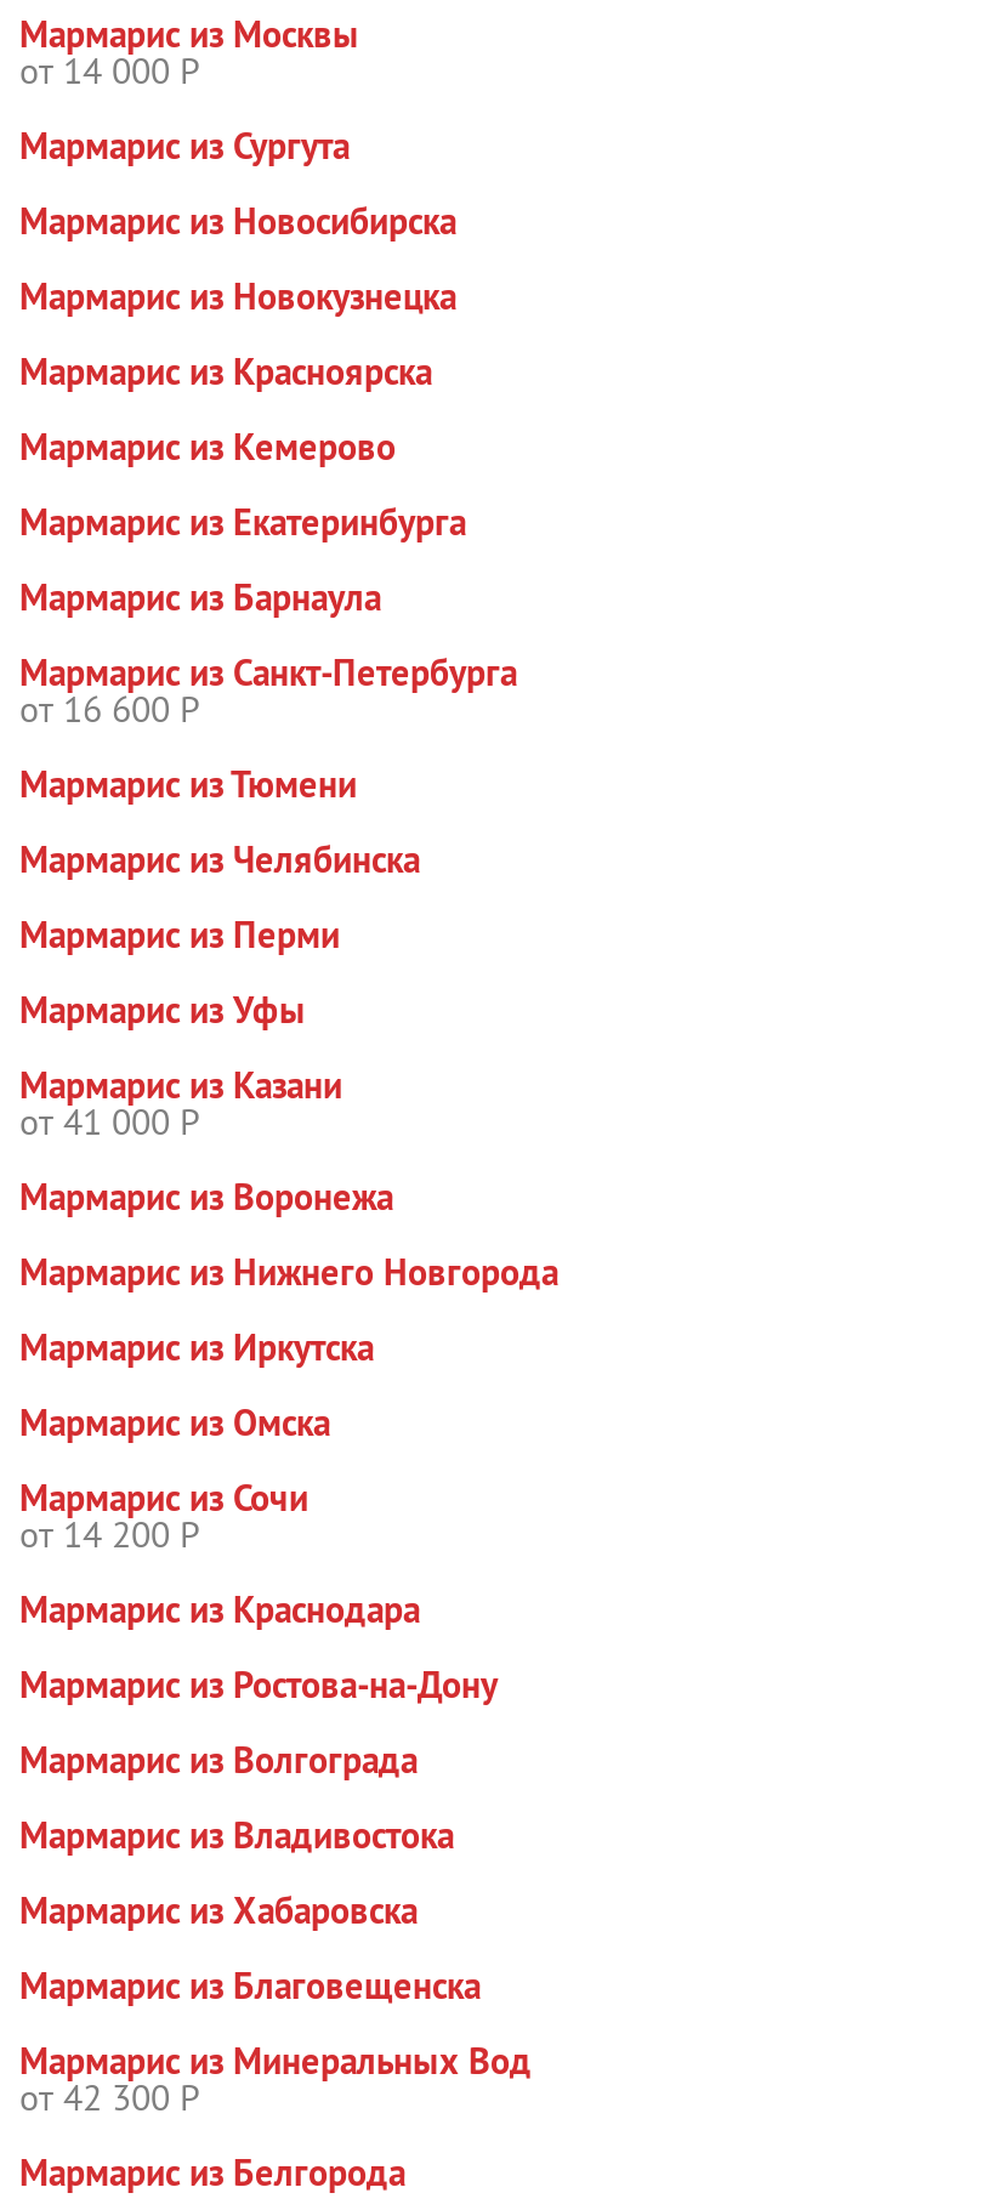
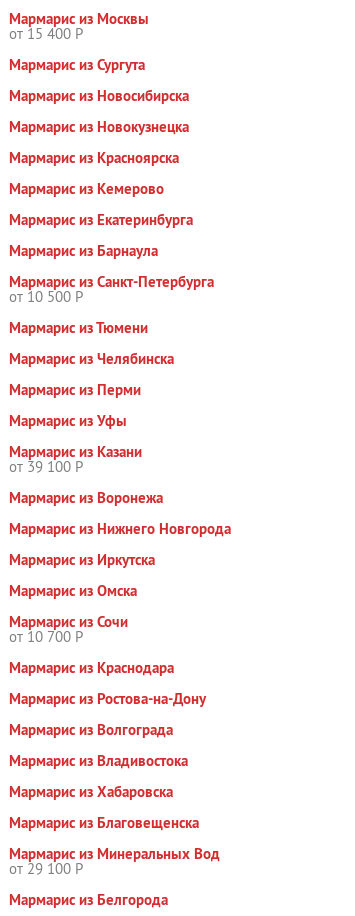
- от 14 000 Р
+ от 15 400 Р

- от 16 600 Р
+ от 10 500 Р

- от 41 000 Р
+ от 39 100 Р

- от 14 200 Р
+ от 10 700 Р

- от 42 300 Р
+ от 29 100 Р
